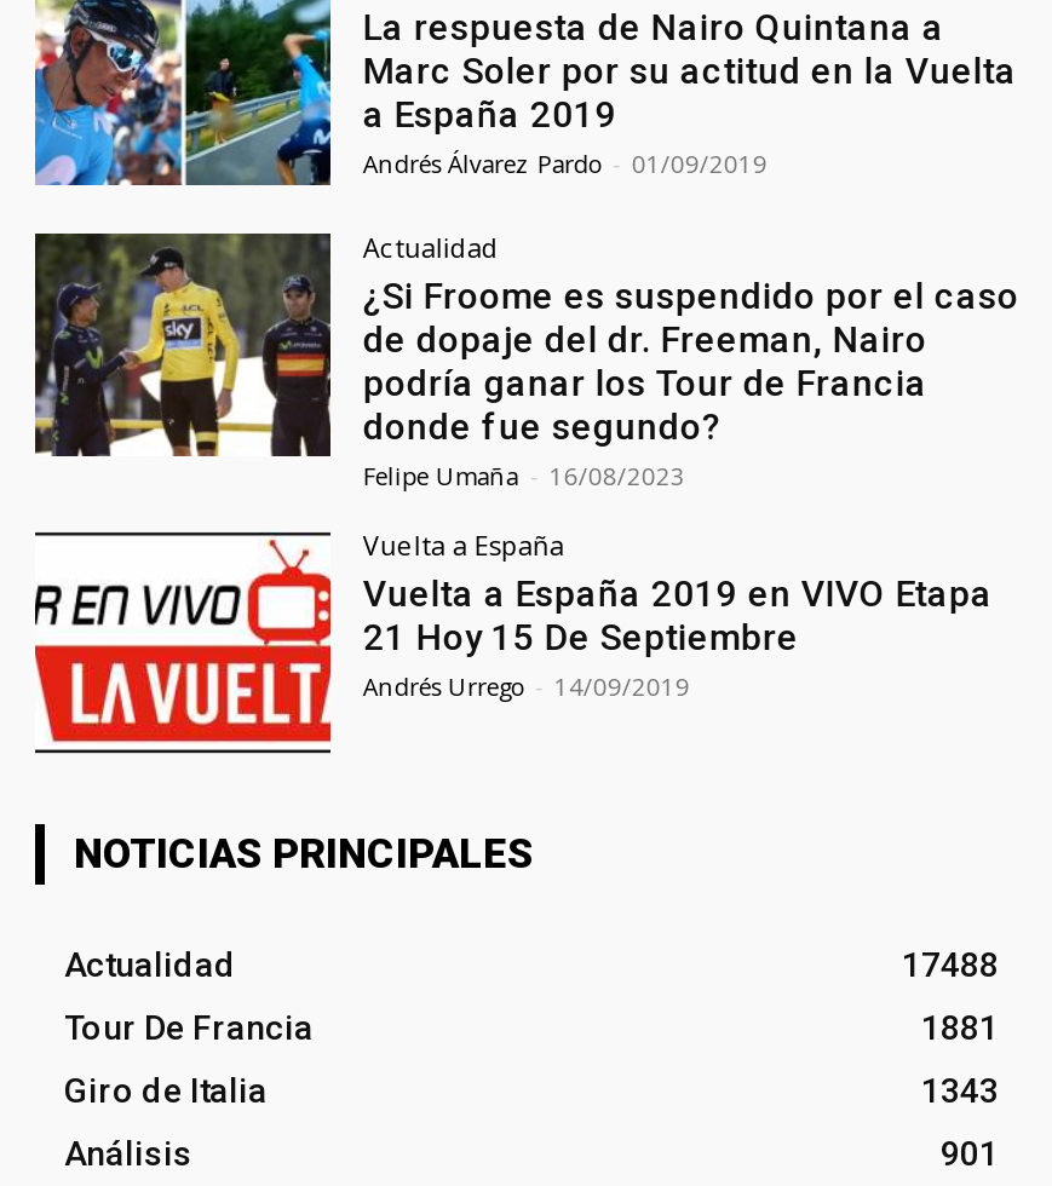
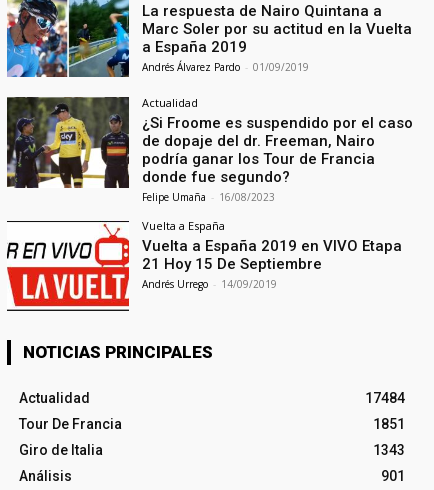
- 17488
+ 17484

- 1881
+ 1851
